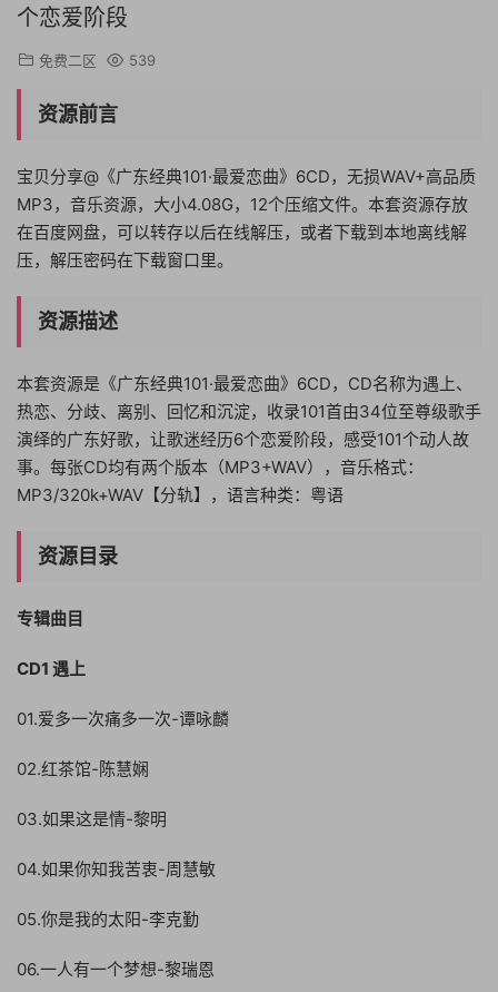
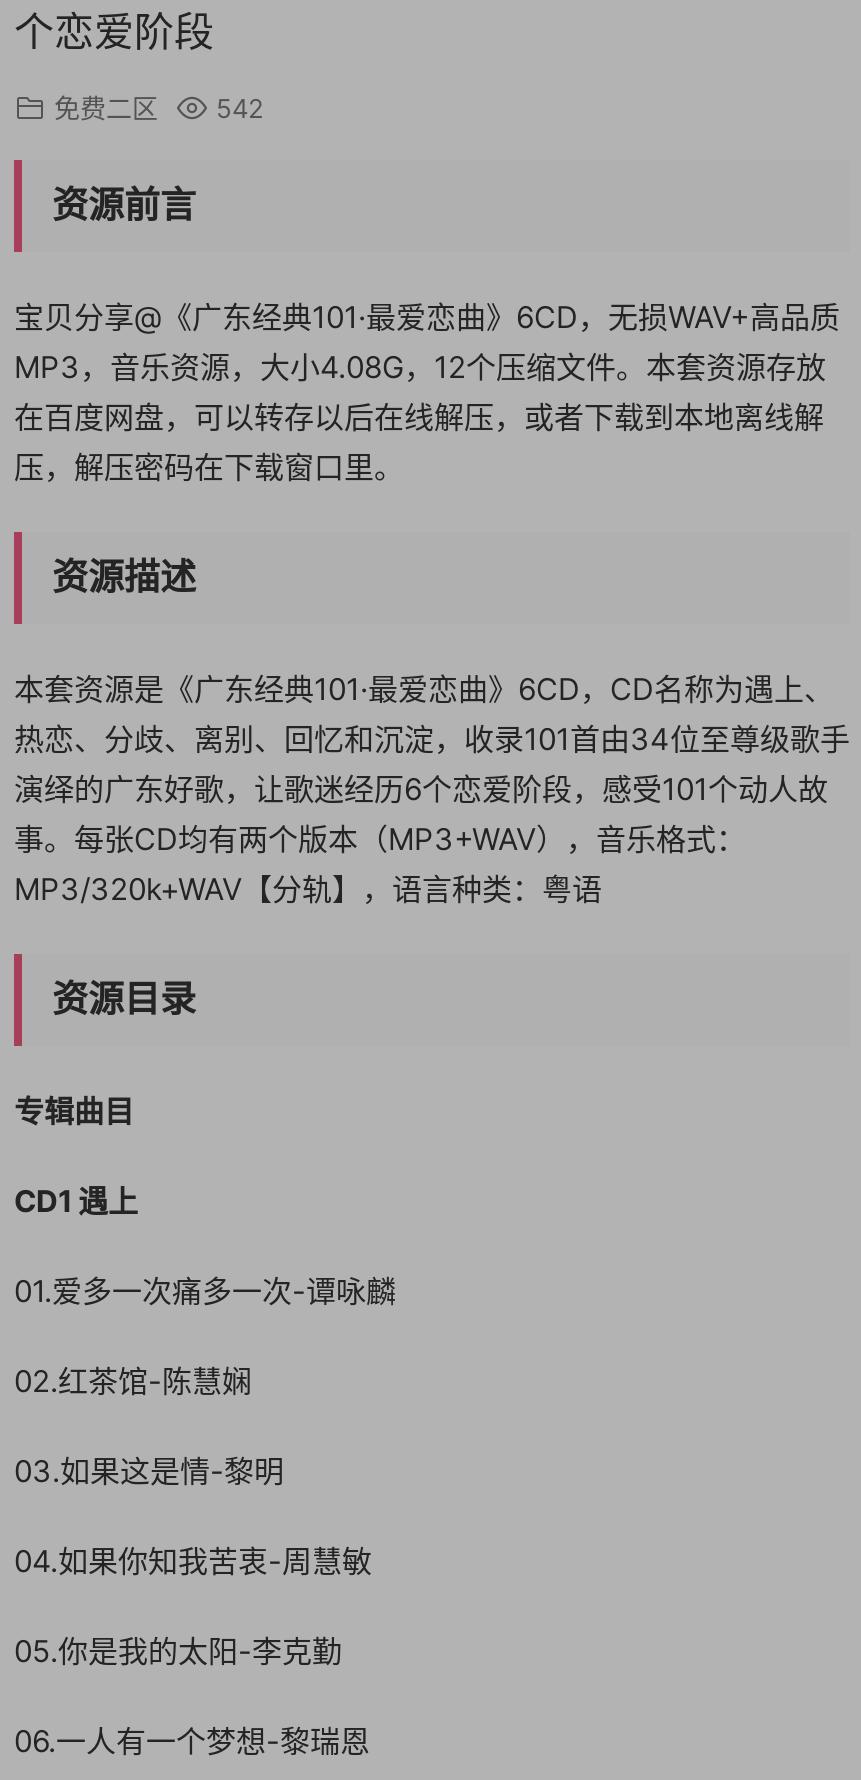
- 免费二区 539
+ 免费二区 542
